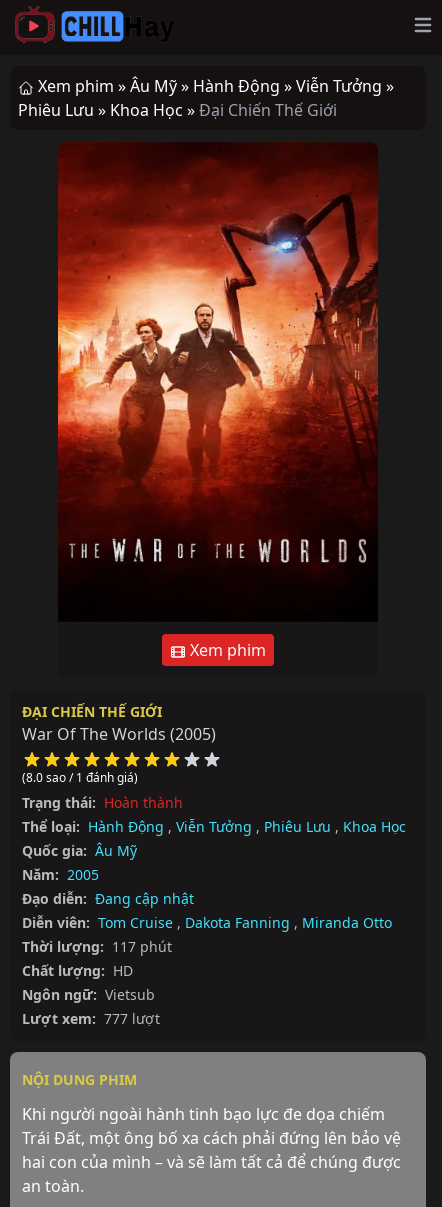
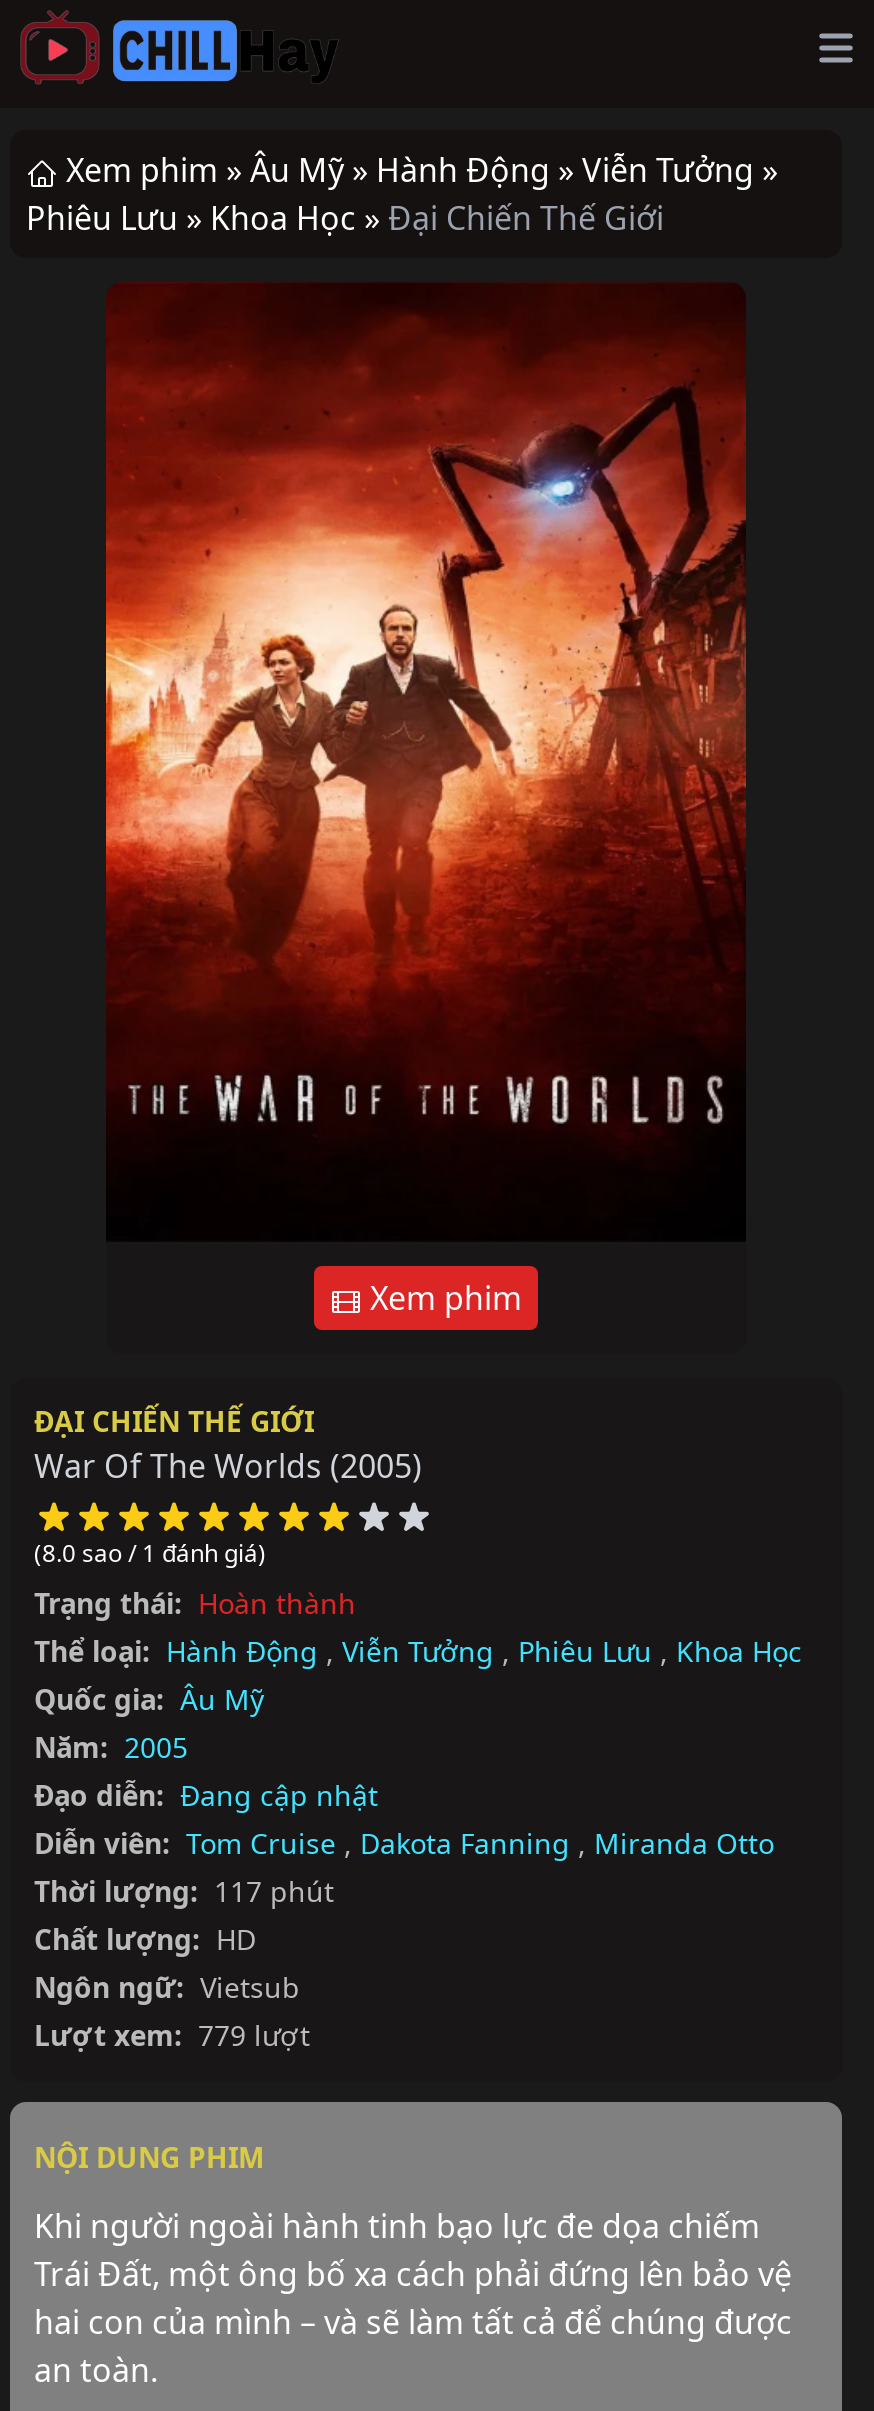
- Lượt xem: 777 lượt
+ Lượt xem: 779 lượt
